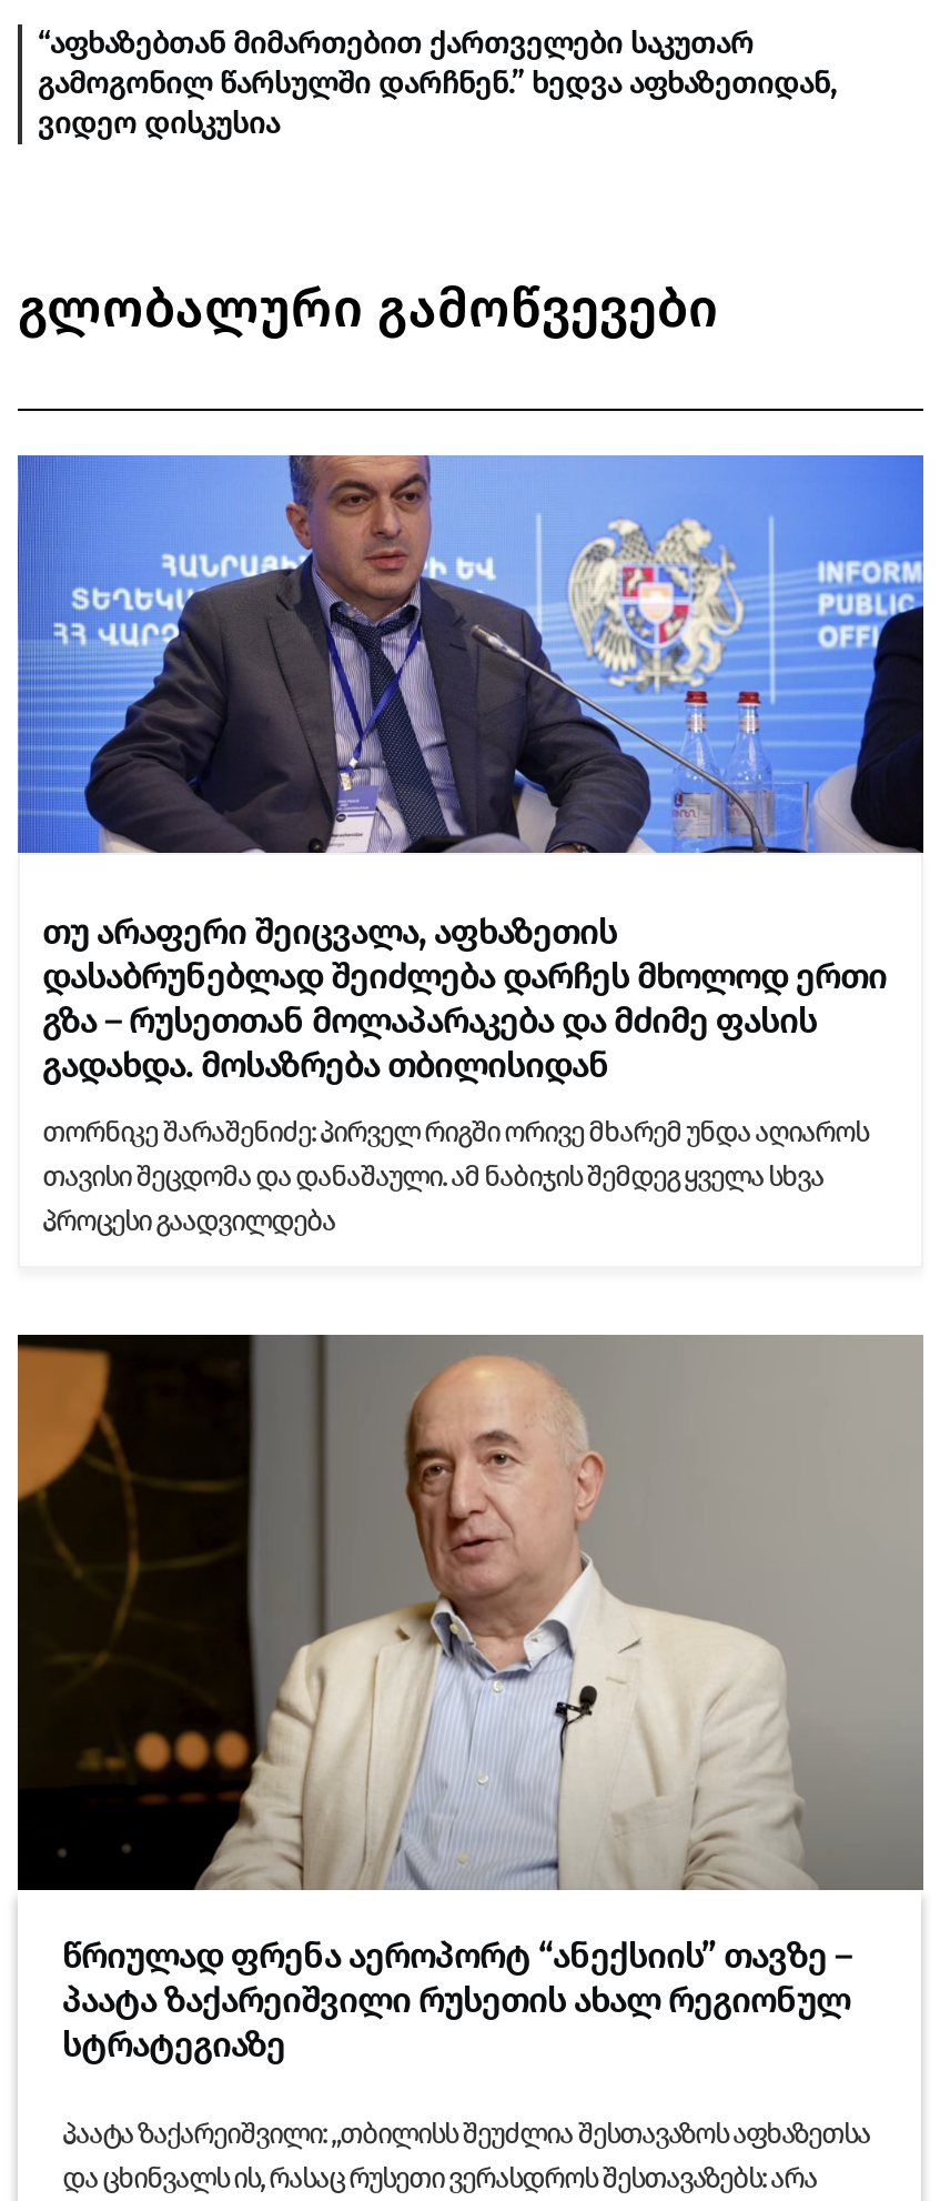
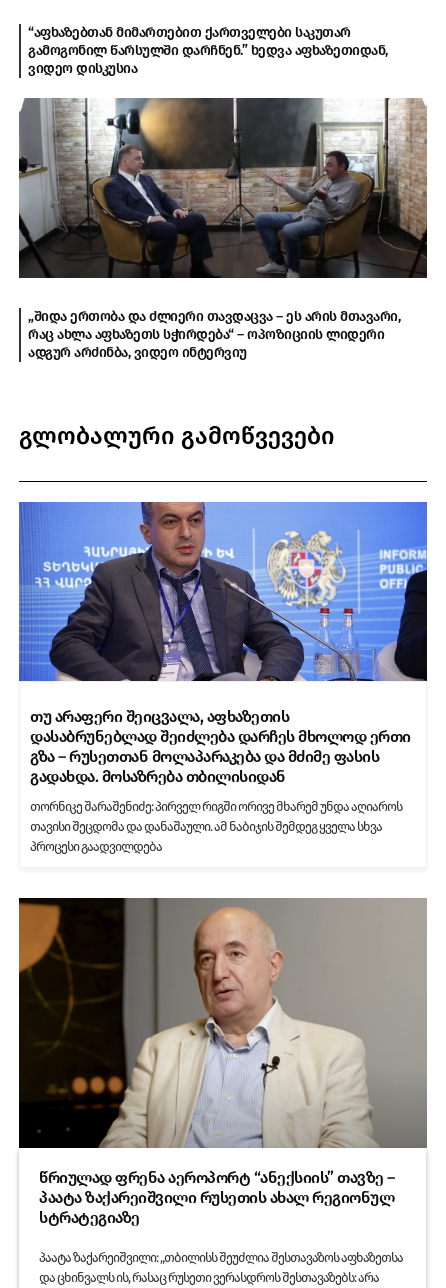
+ [image]
+ „შიდა ერთობა და ძლიერი თავდაცვა – ეს არის მთავარი,
+ რაც ახლა აფხაზეთს სჭირდება“ – ოპოზიციის ლიდერი
+ ადგურ არძინბა, ვიდეო ინტერვიუ
